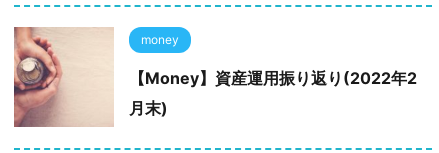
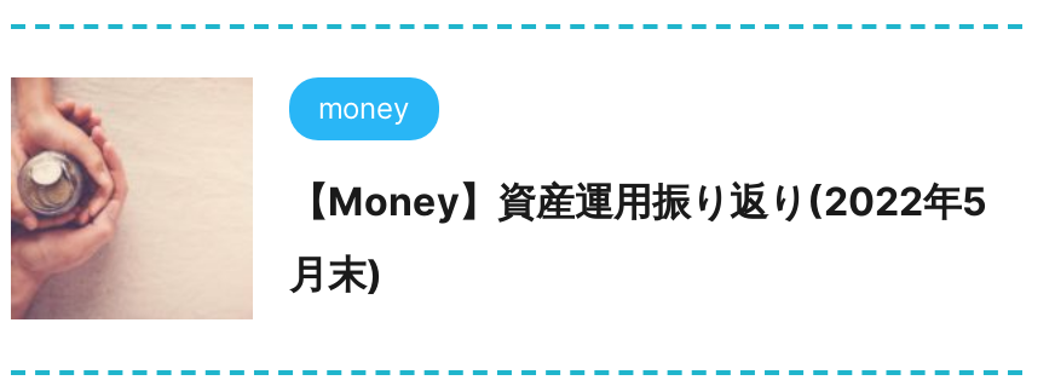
- 【Money】資産運用振り返り(2022年2
+ 【Money】資産運用振り返り(2022年5
